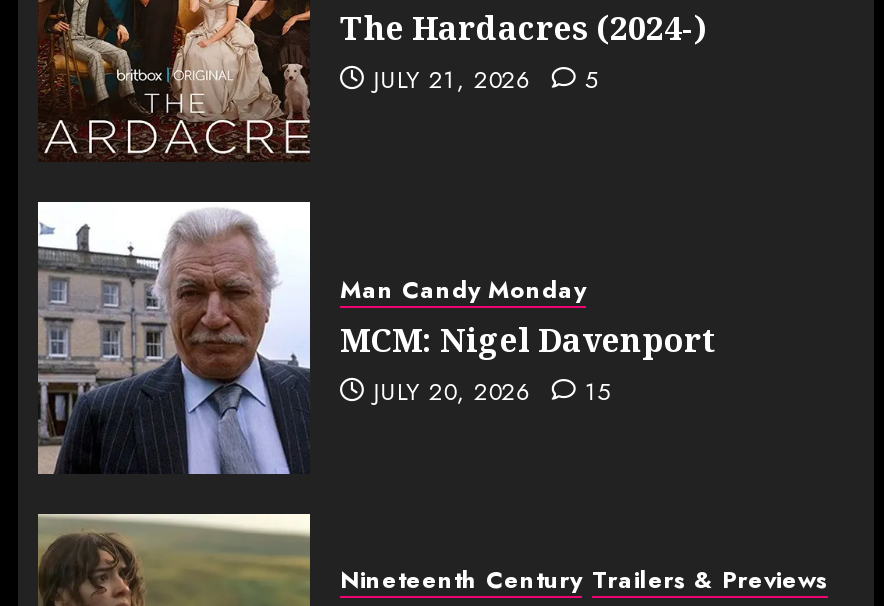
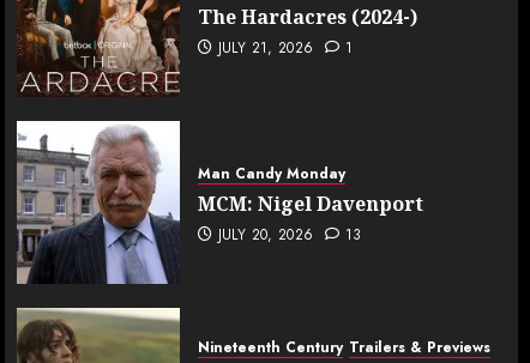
- JULY 21, 2026 5
+ JULY 21, 2026 1

- JULY 20, 2026 15
+ JULY 20, 2026 13
